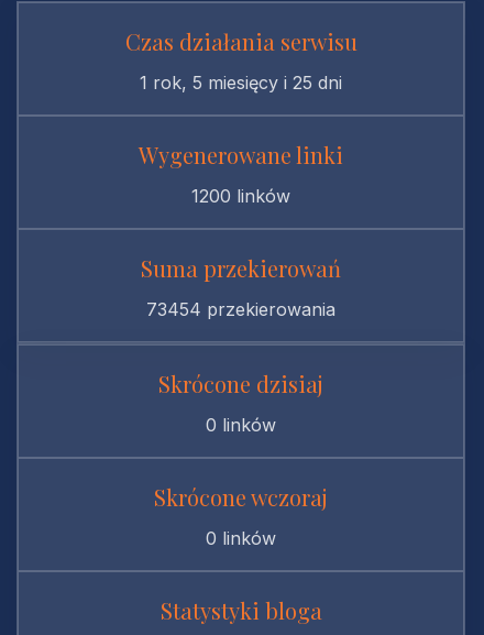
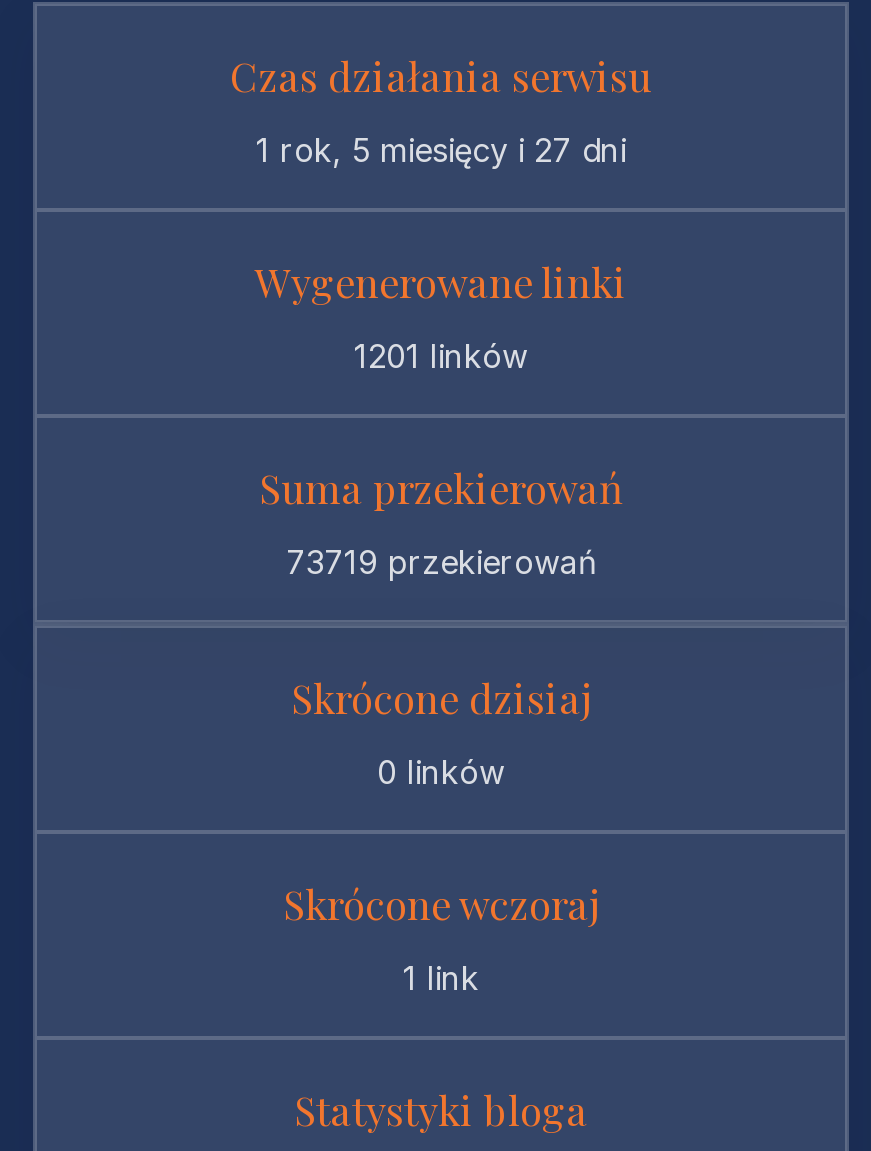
- 1 rok, 5 miesięcy i 25 dni
+ 1 rok, 5 miesięcy i 27 dni

- 1200 linków
+ 1201 linków

- 73454 przekierowania
+ 73719 przekierowań

- 0 linków
+ 1 link
